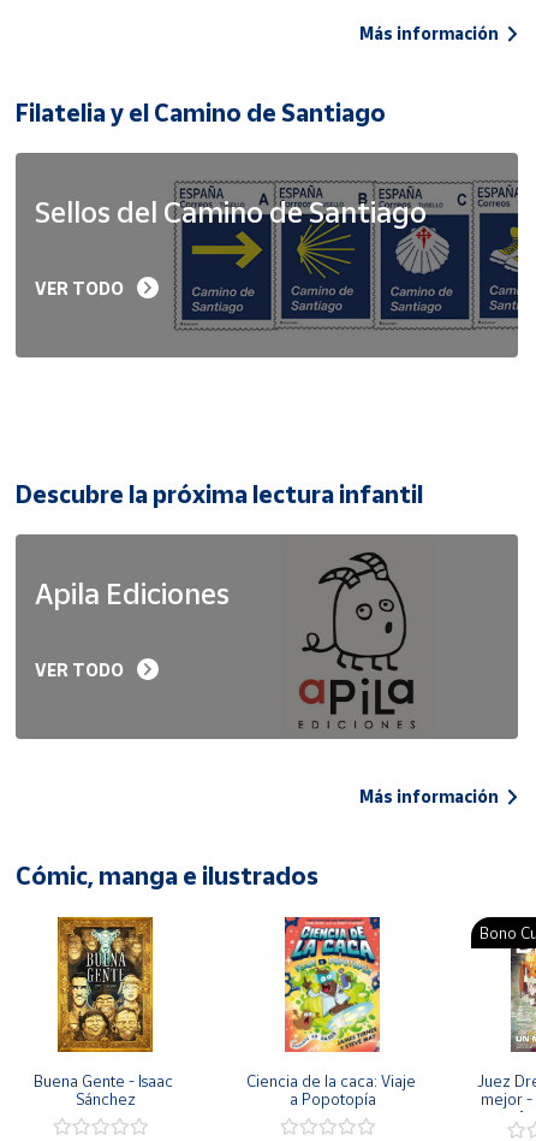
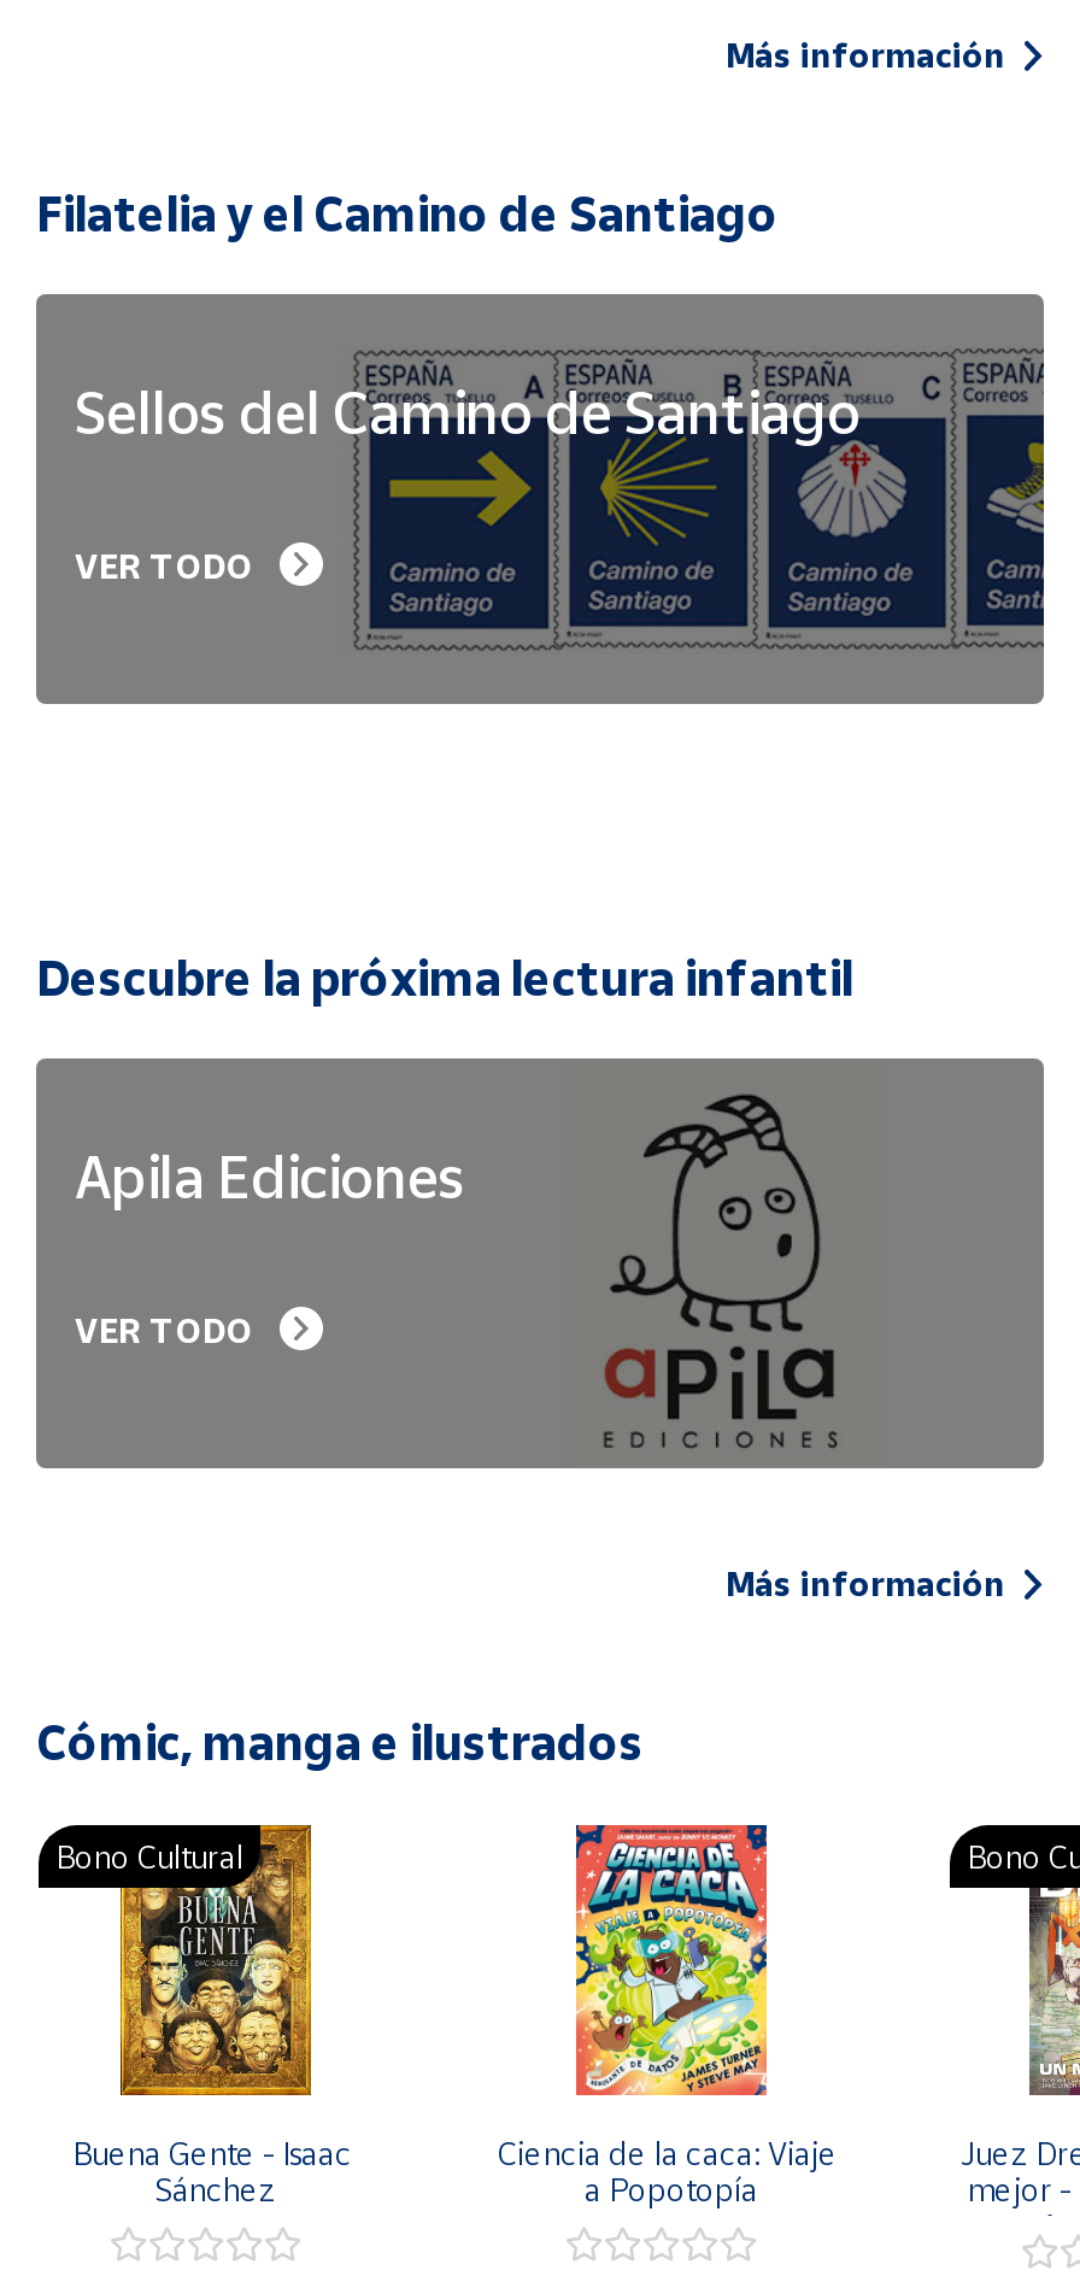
+ Bono Cultural
